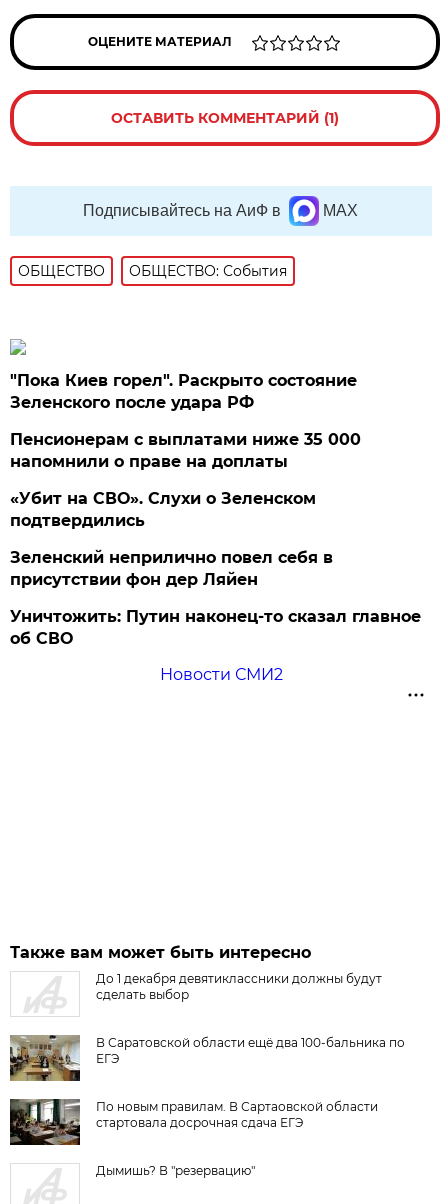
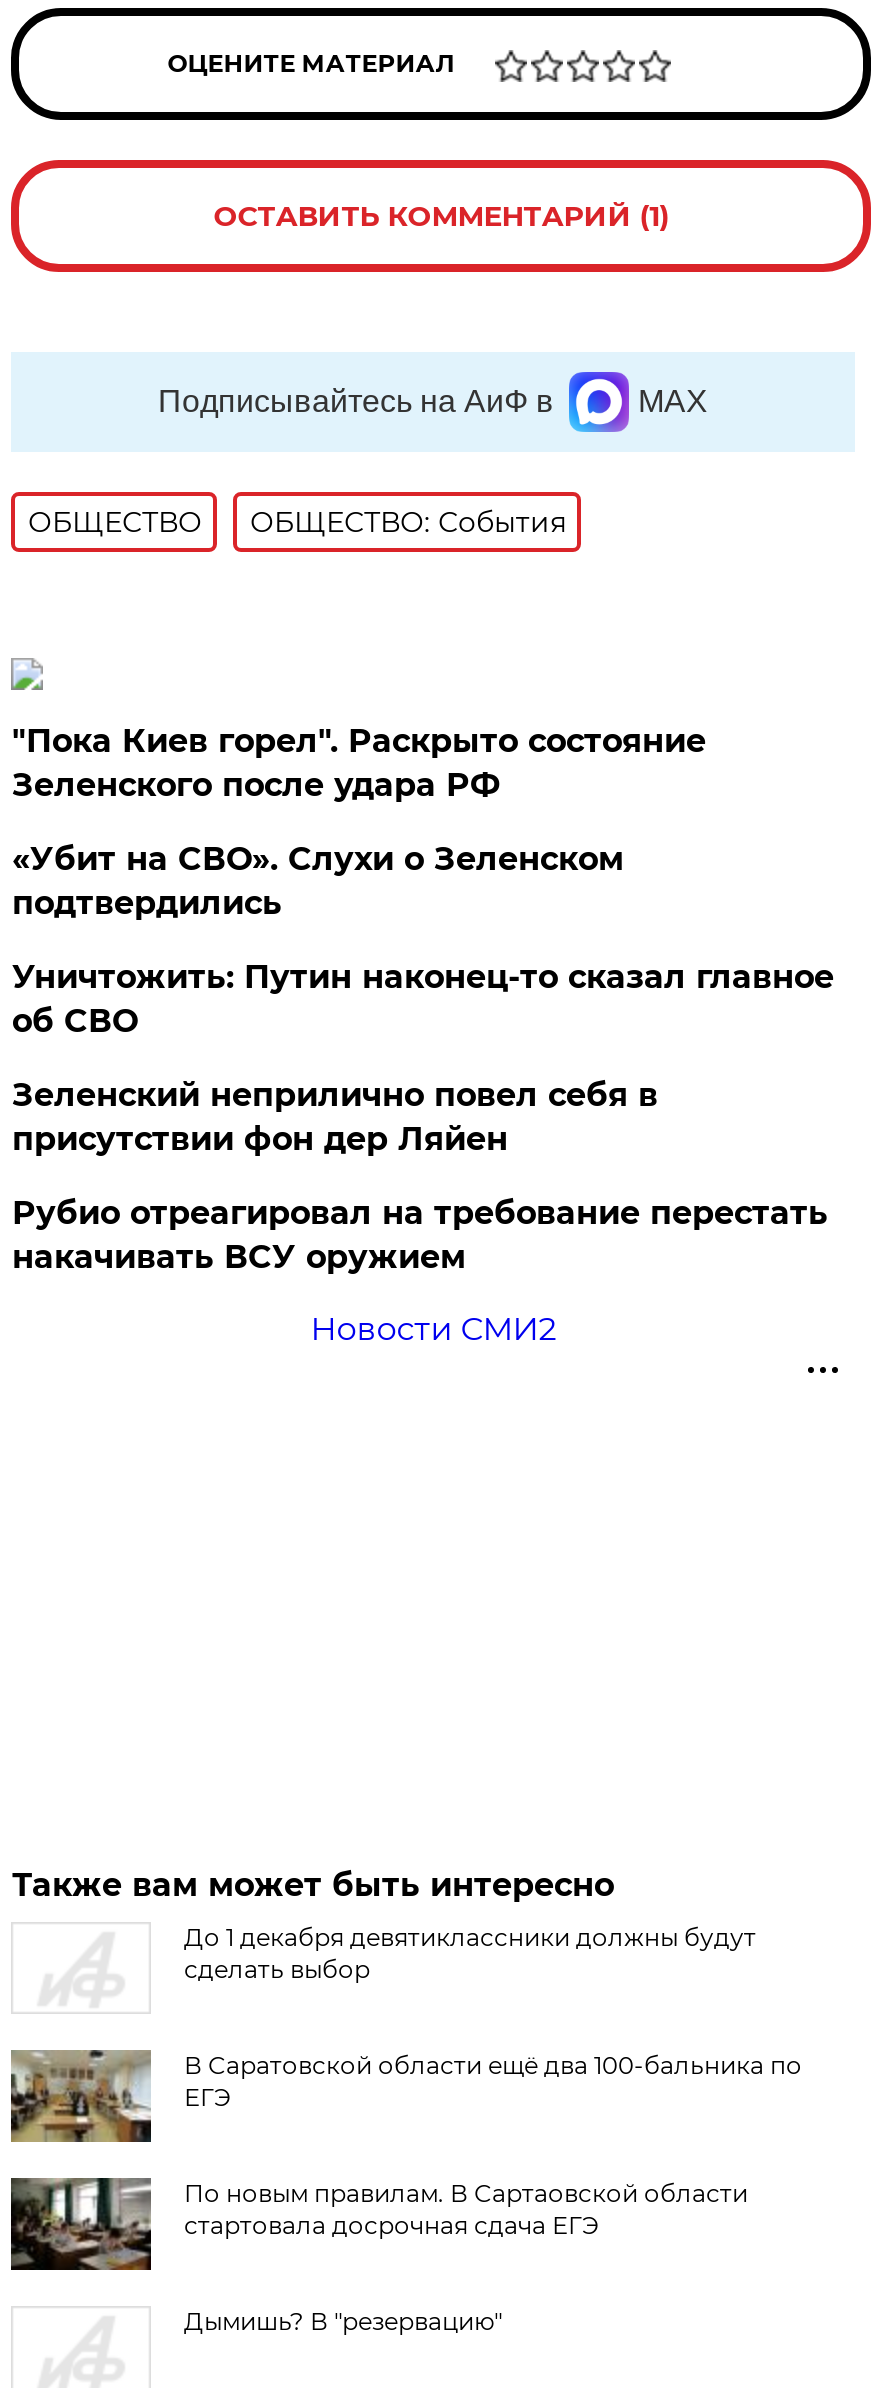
- Пенсионерам с выплатами ниже 35 000
- напомнили о праве на доплаты

moved up: «Убит на СВО». Слухи о Зеленском | подтвердились

+ Рубио отреагировал на требование перестать
+ накачивать ВСУ оружием

moved up: Уничтожить: Путин наконец-то сказал главное | об СВО
